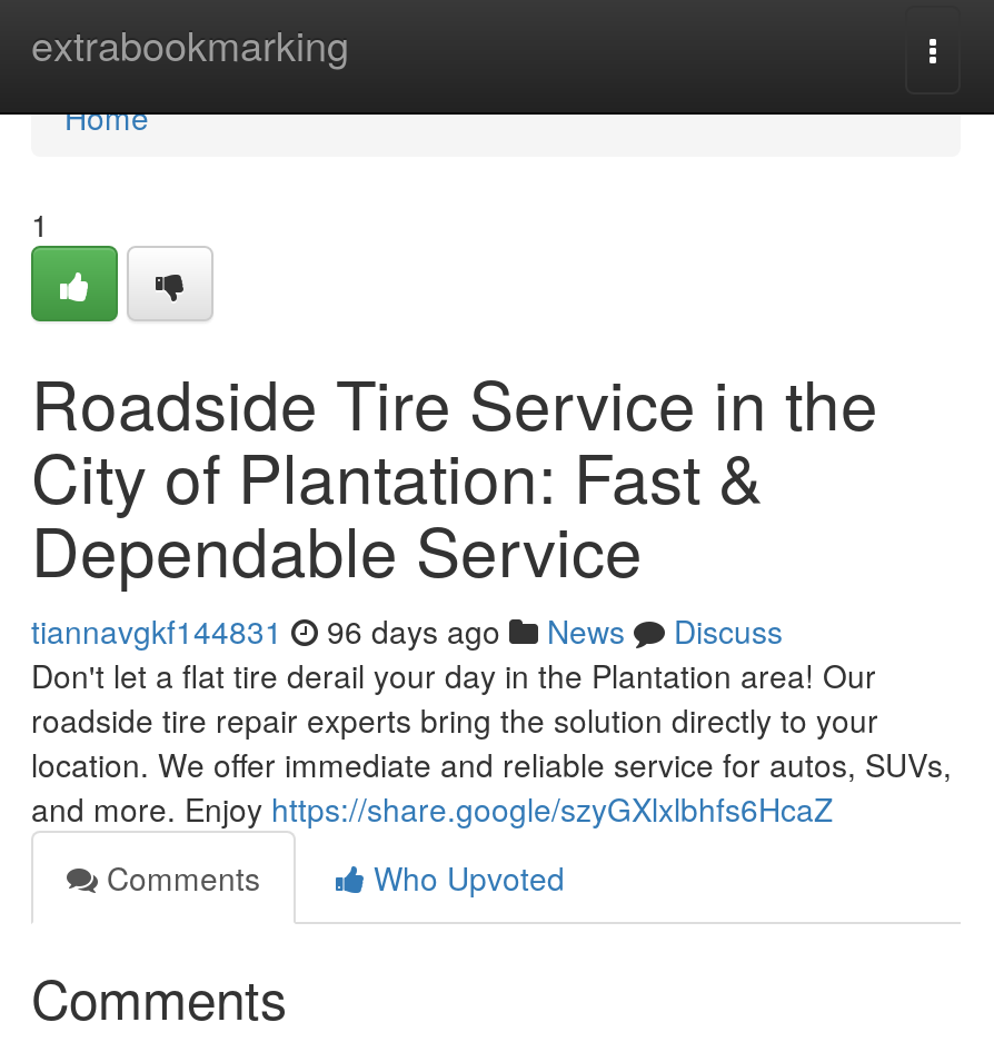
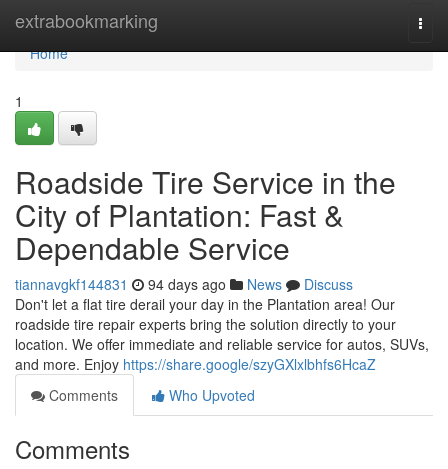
- tiannavgkf144831 96 days ago News Discuss
+ tiannavgkf144831 94 days ago News Discuss
